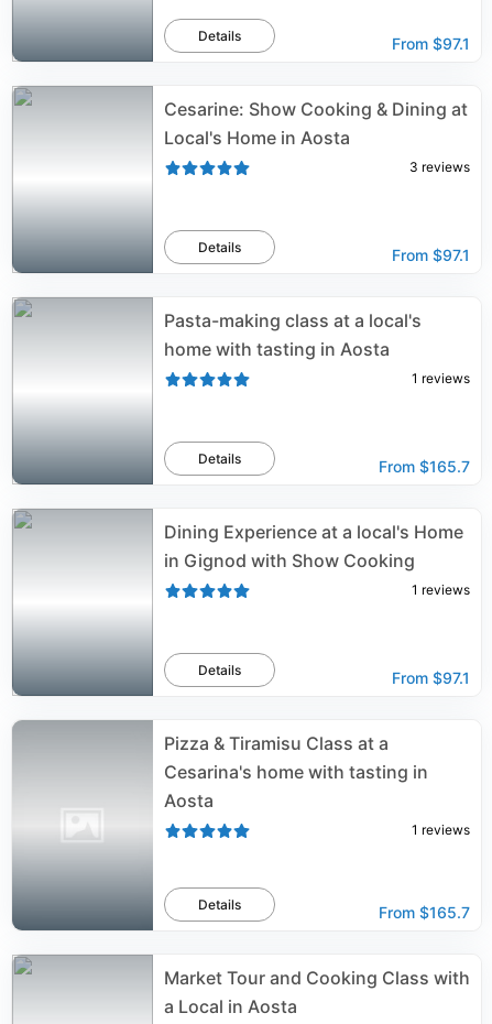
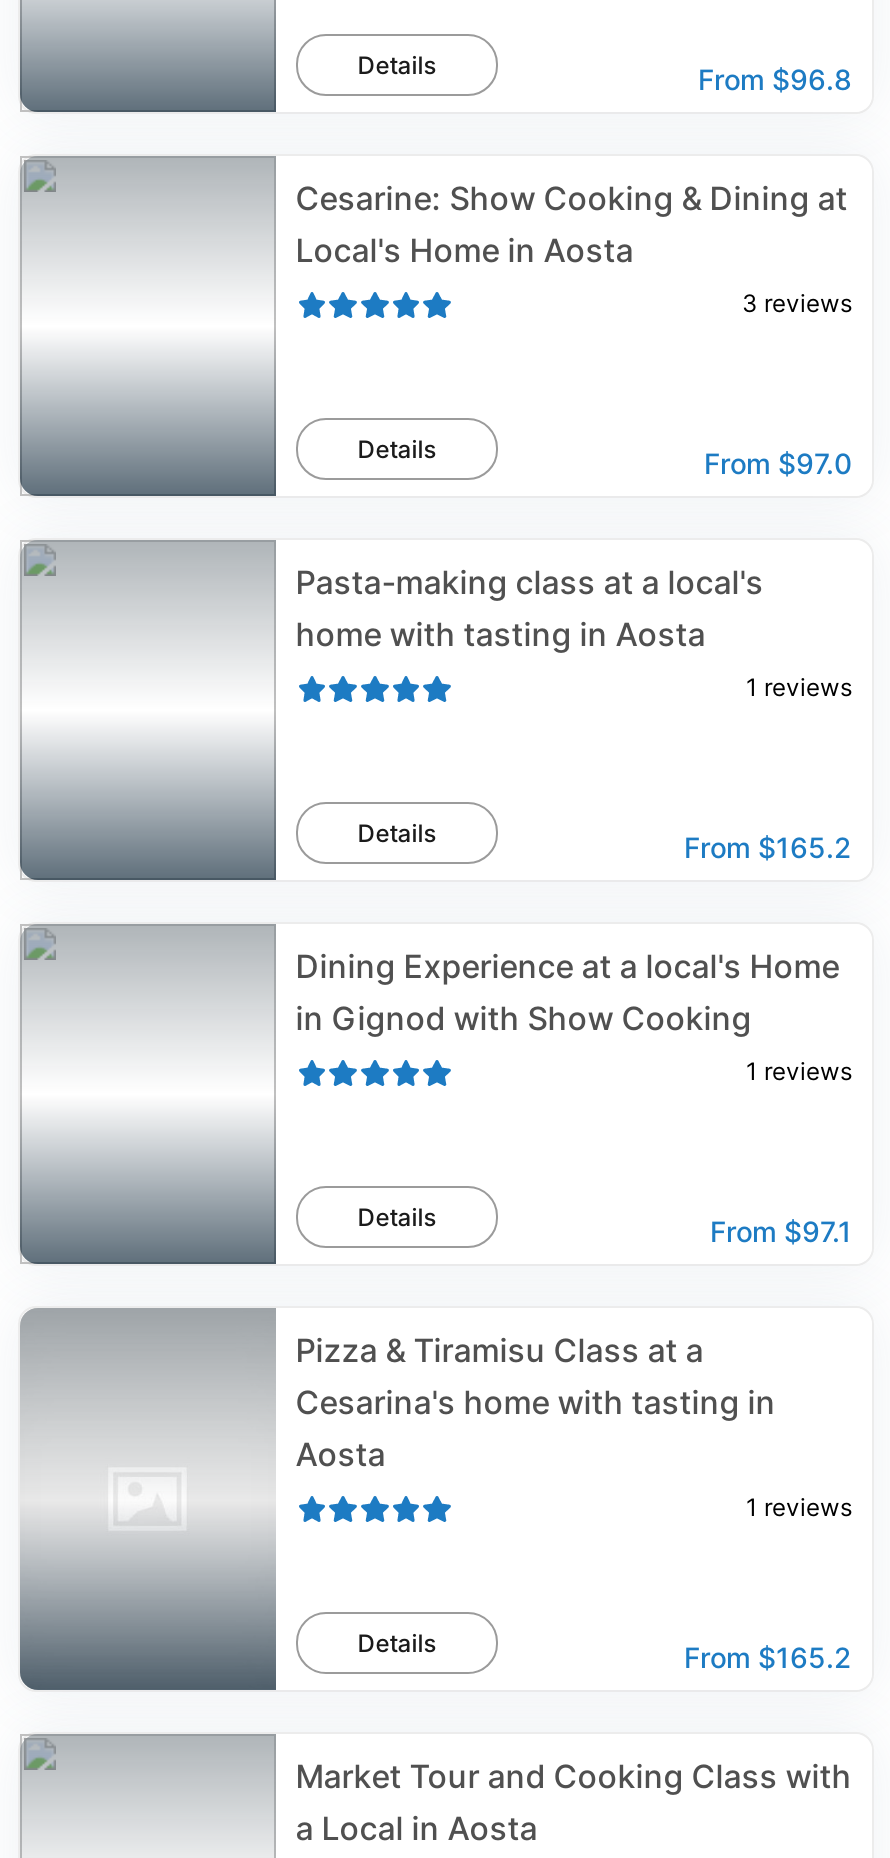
- From $97.1
+ From $96.8

- From $97.1
+ From $97.0

- From $165.7
+ From $165.2

- From $165.7
+ From $165.2
